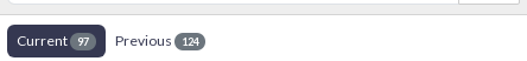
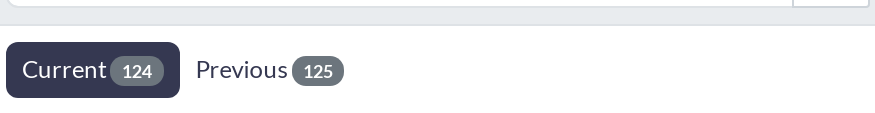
- 97
+ 124

- 124
+ 125
